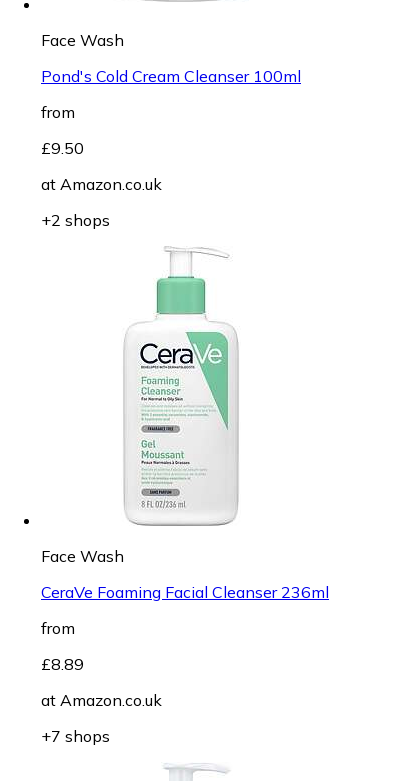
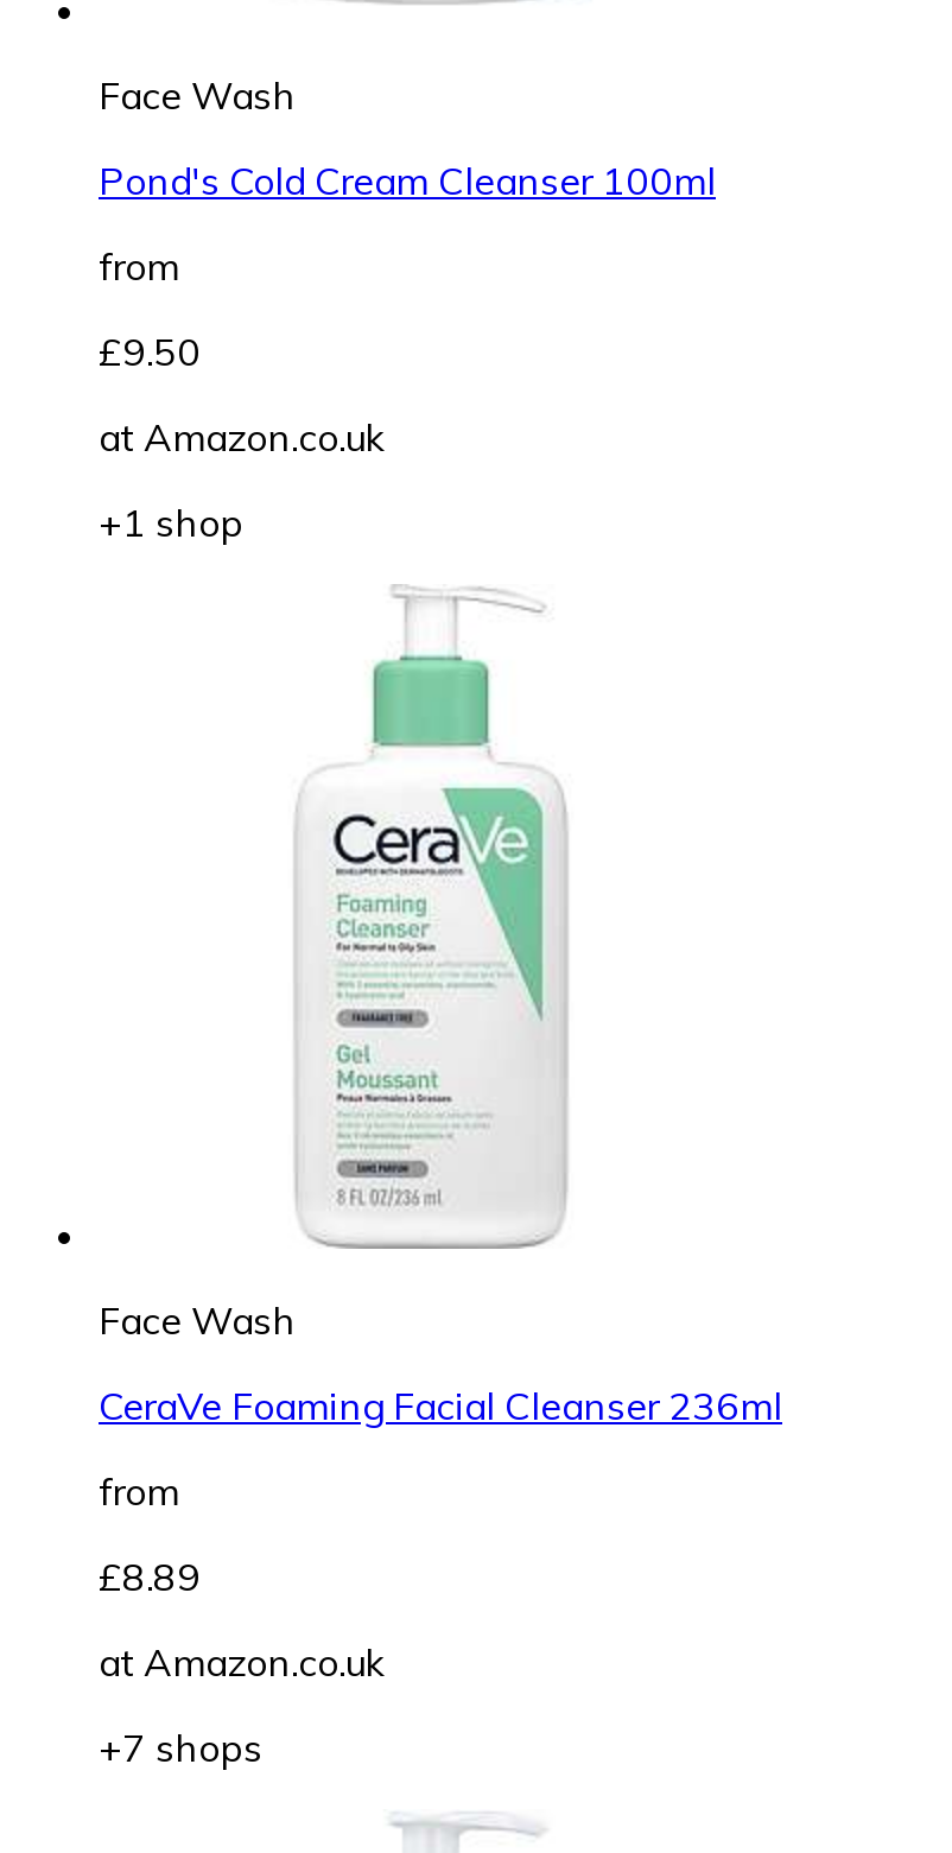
- +2 shops
+ +1 shop
